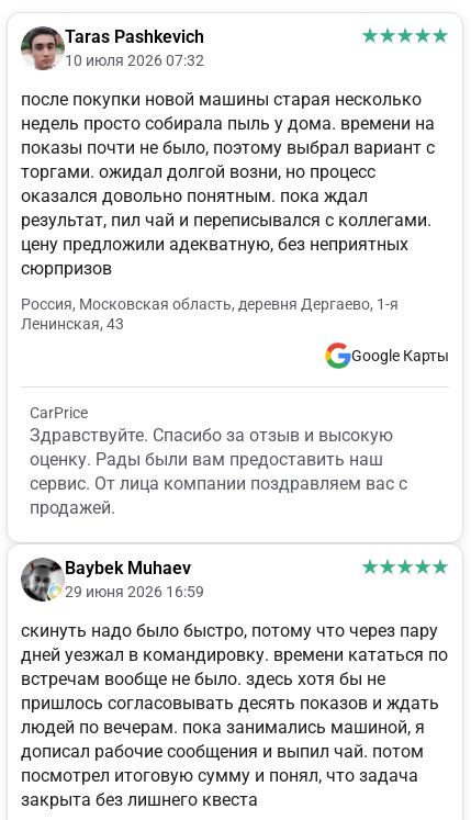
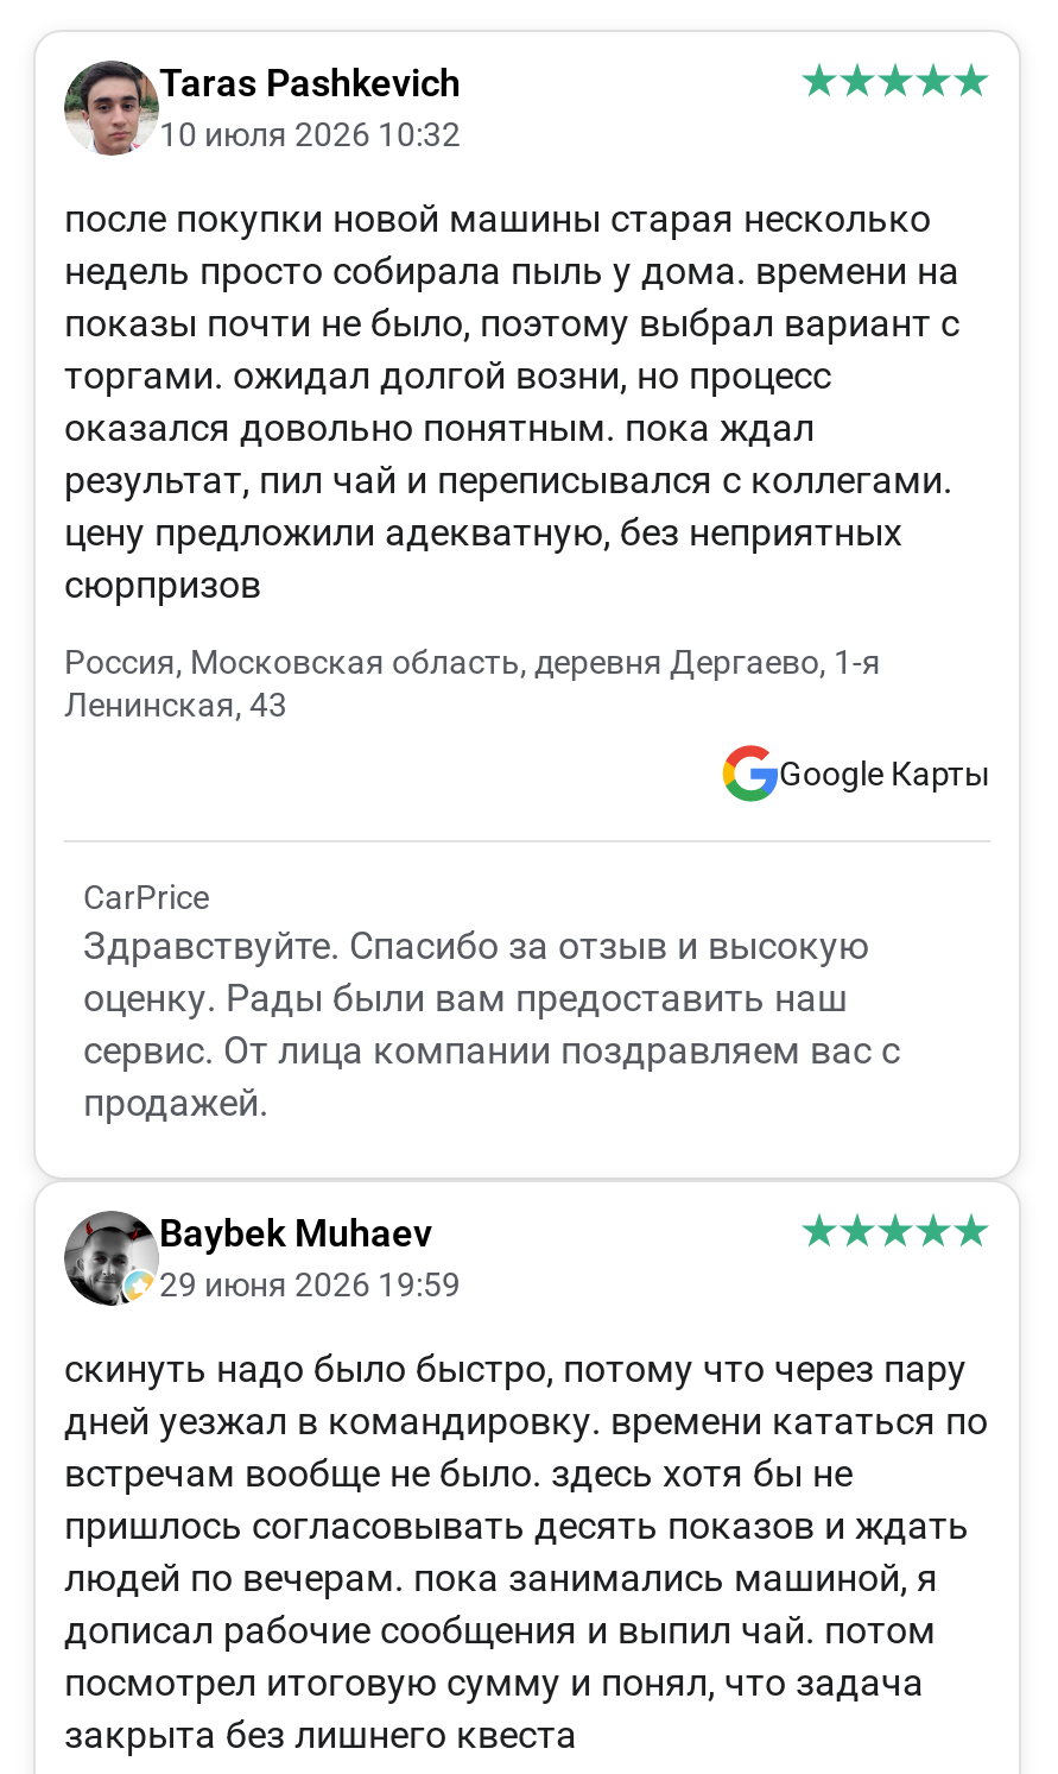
- 10 июля 2026 07:32
+ 10 июля 2026 10:32

- 29 июня 2026 16:59
+ 29 июня 2026 19:59
